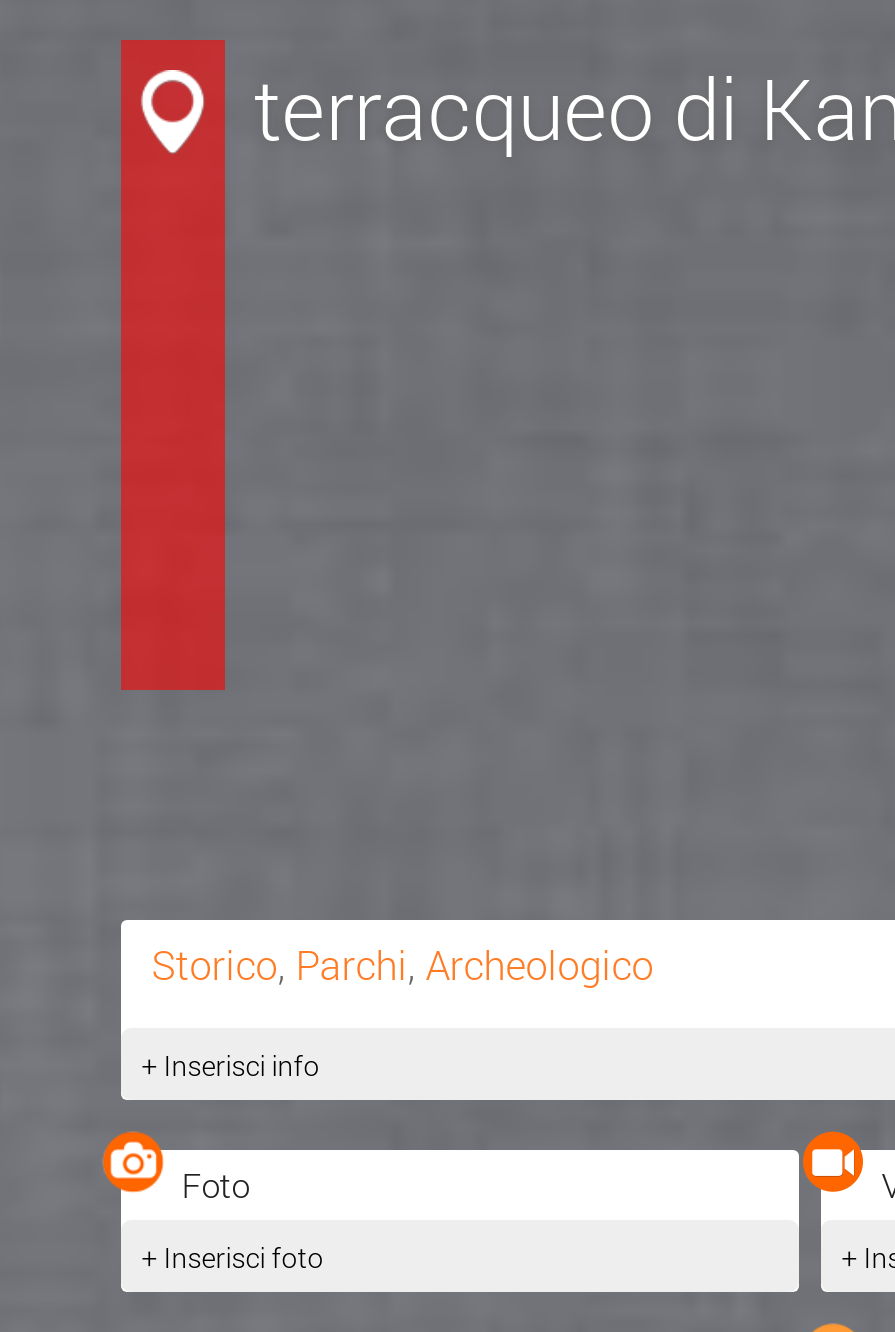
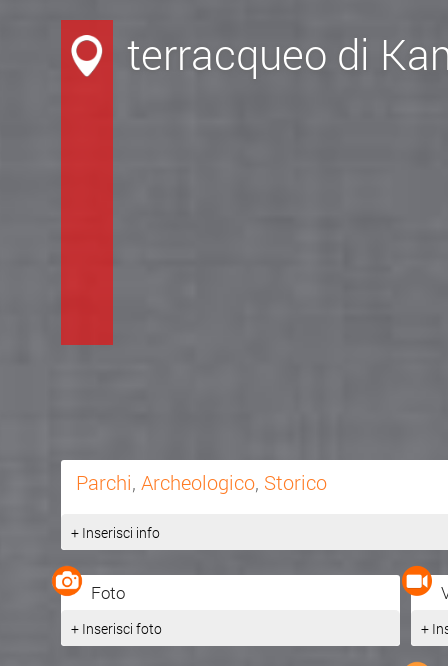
- Storico, Parchi, Archeologico
+ Parchi, Archeologico, Storico
